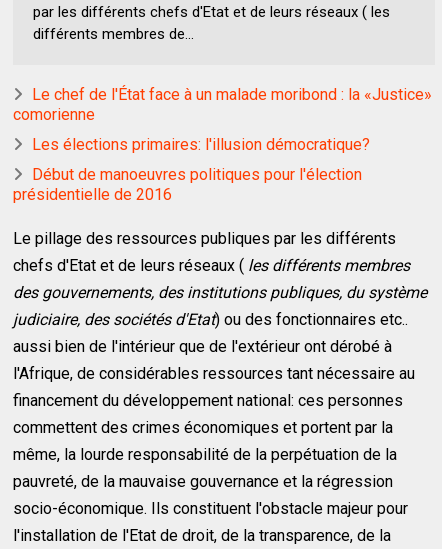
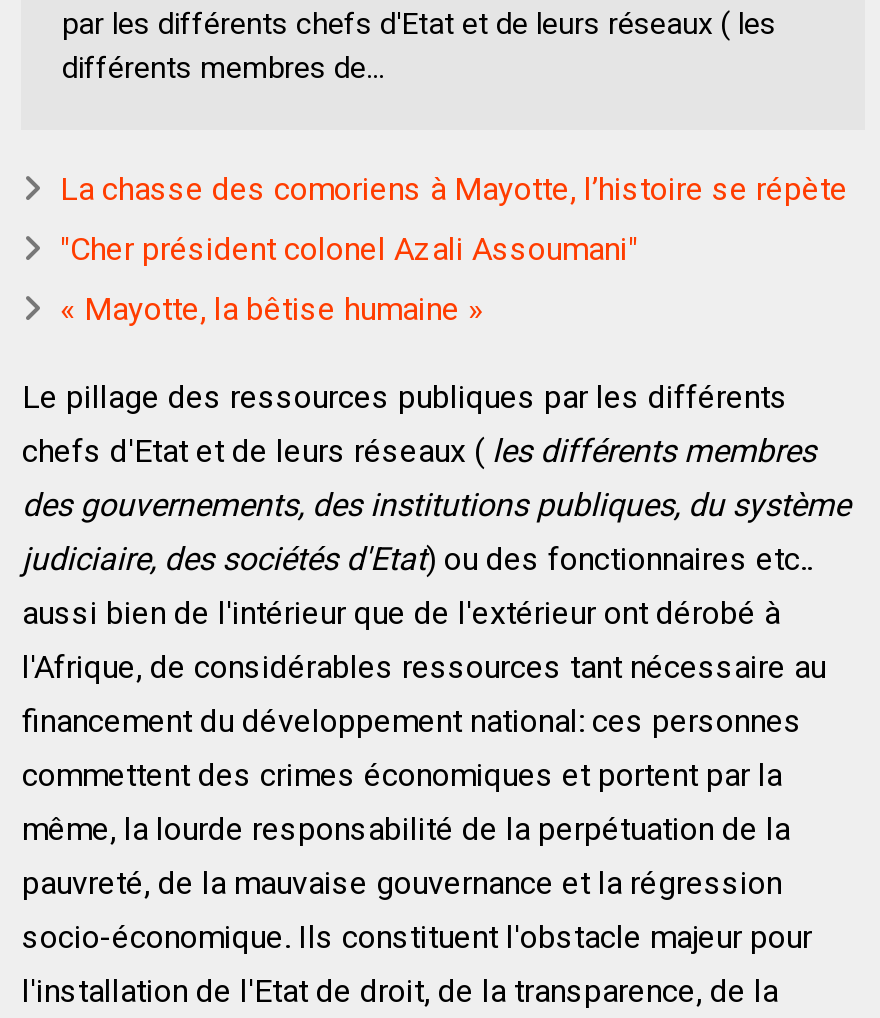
- Le chef de l'État face à un malade moribond : la «Justice»
- comorienne
+ La chasse des comoriens à Mayotte, l’histoire se répète

- Les élections primaires: l'illusion démocratique?
+ "Cher président colonel Azali Assoumani"

- Début de manoeuvres politiques pour l'élection
- présidentielle de 2016
+ « Mayotte, la bêtise humaine »
